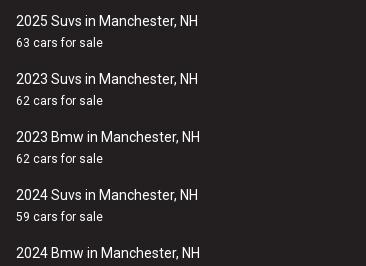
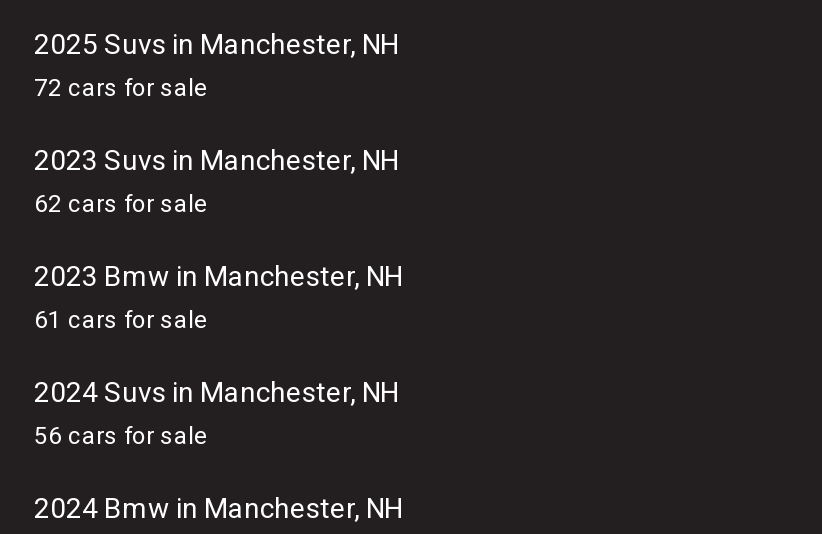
- 63 cars for sale
+ 72 cars for sale

- 62 cars for sale
+ 61 cars for sale

- 59 cars for sale
+ 56 cars for sale
